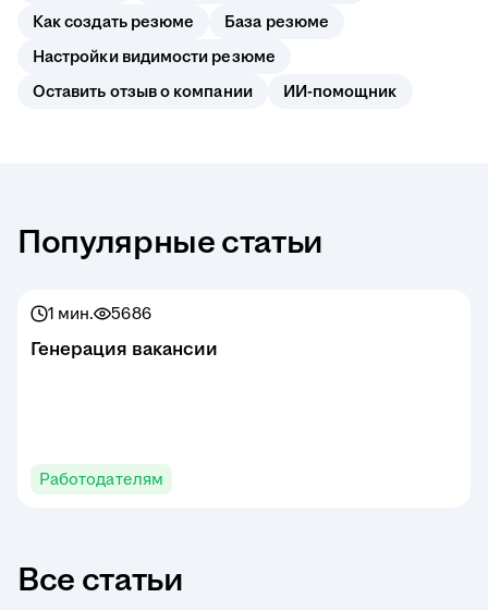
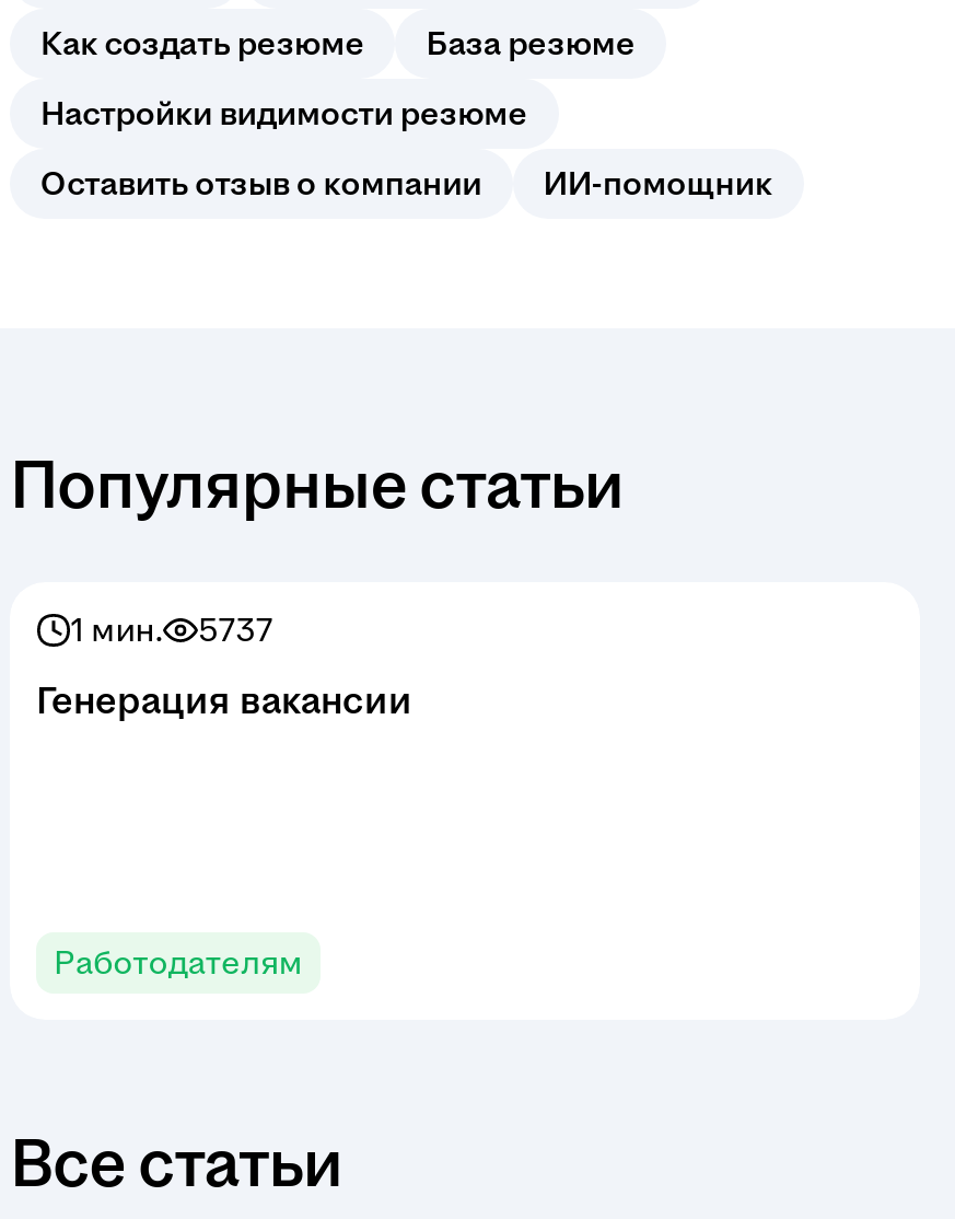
- 1 мин. 5686
+ 1 мин. 5737
